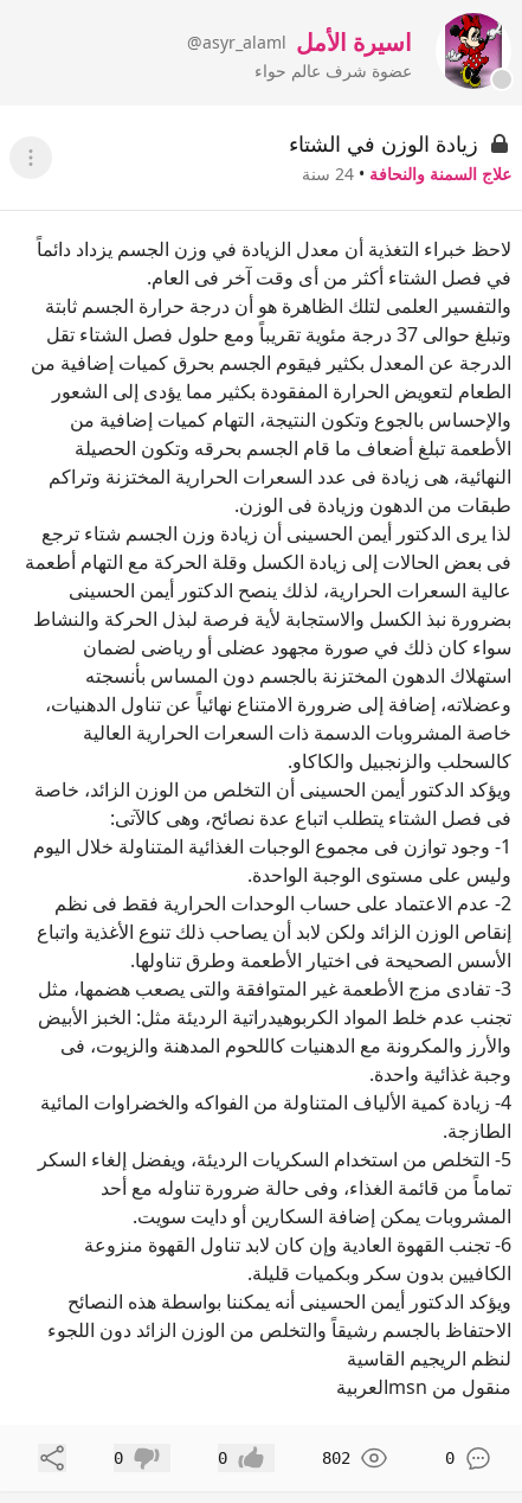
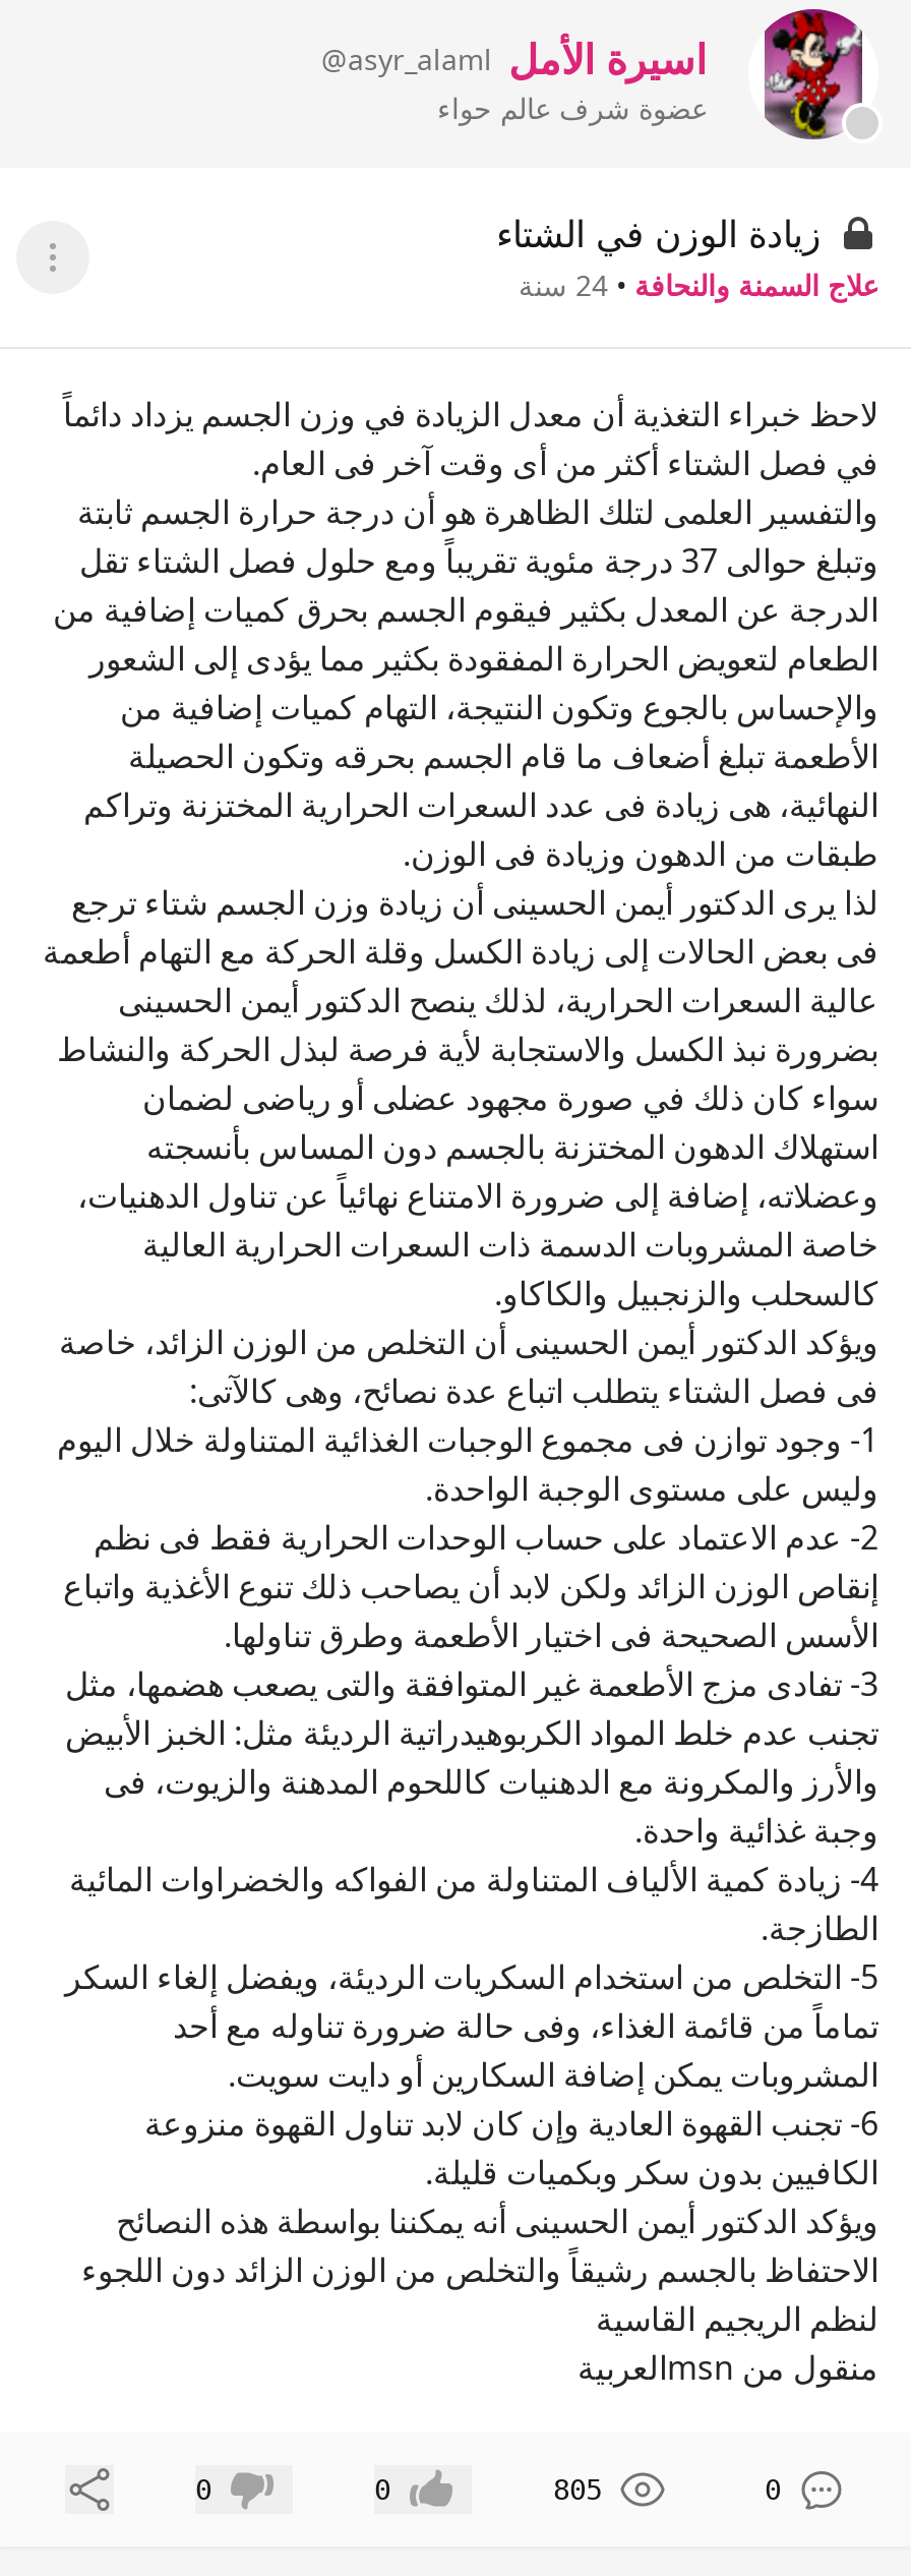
- 802
+ 805
